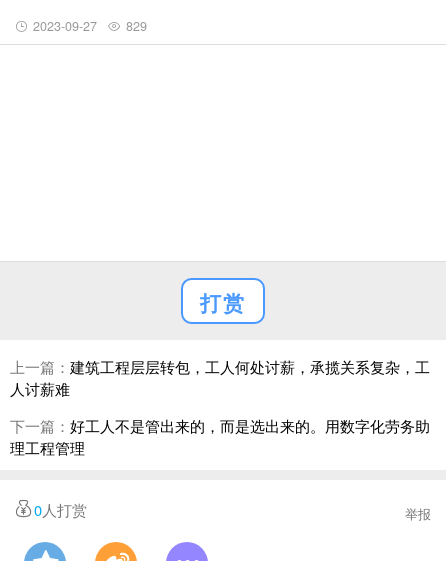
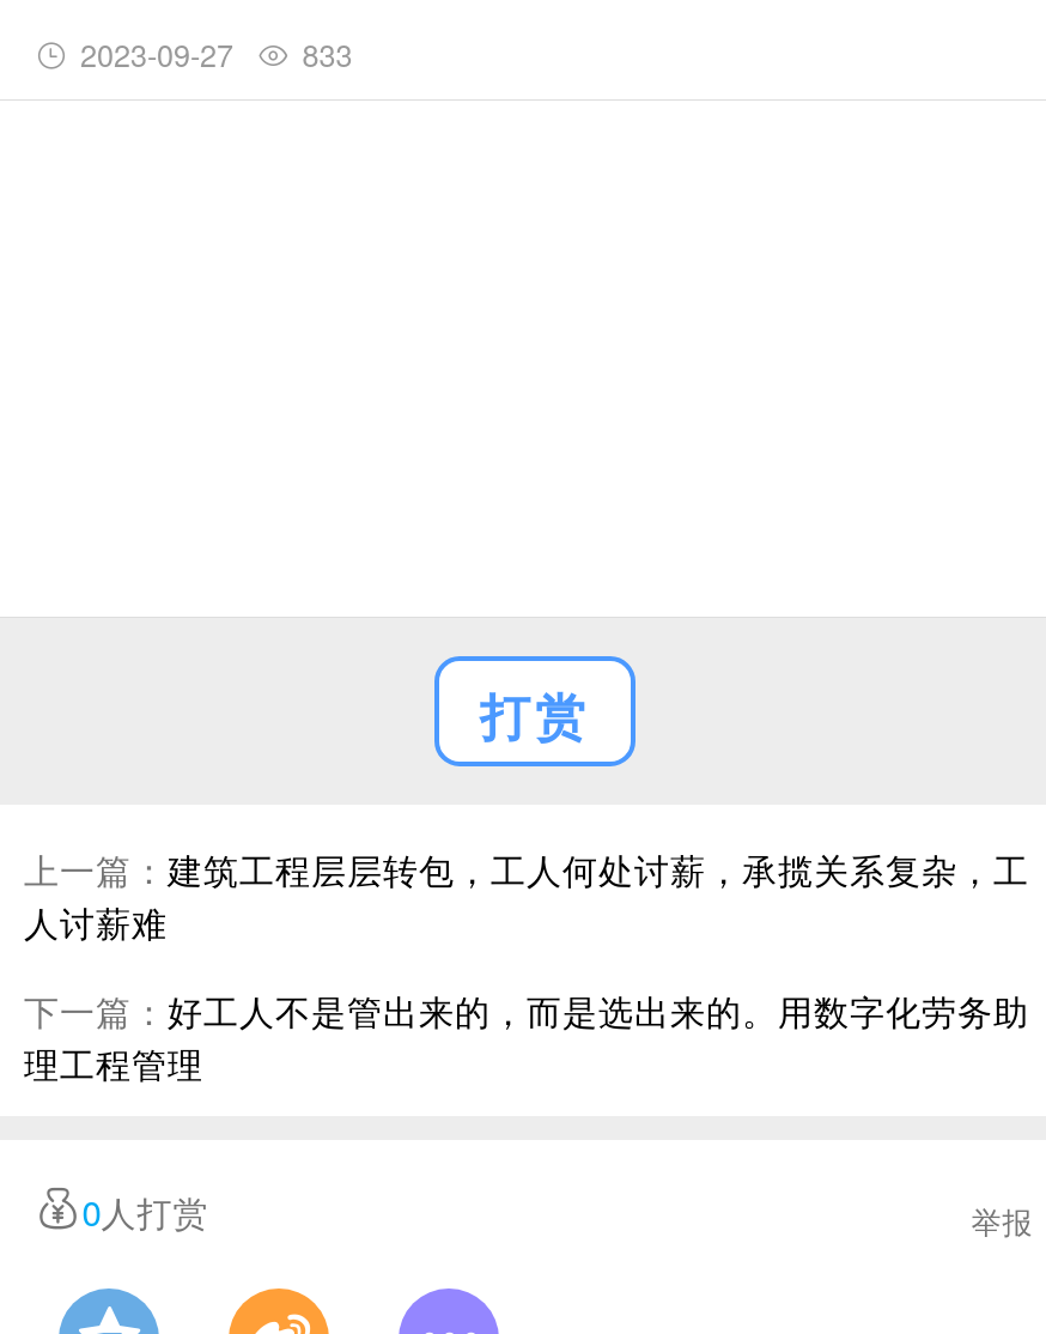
- 2023-09-27 829
+ 2023-09-27 833
